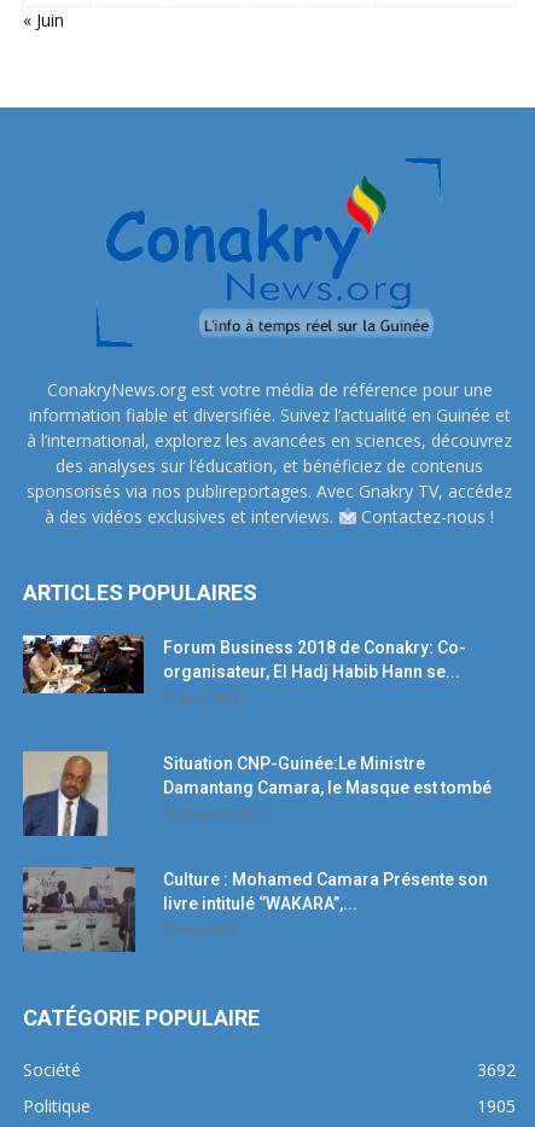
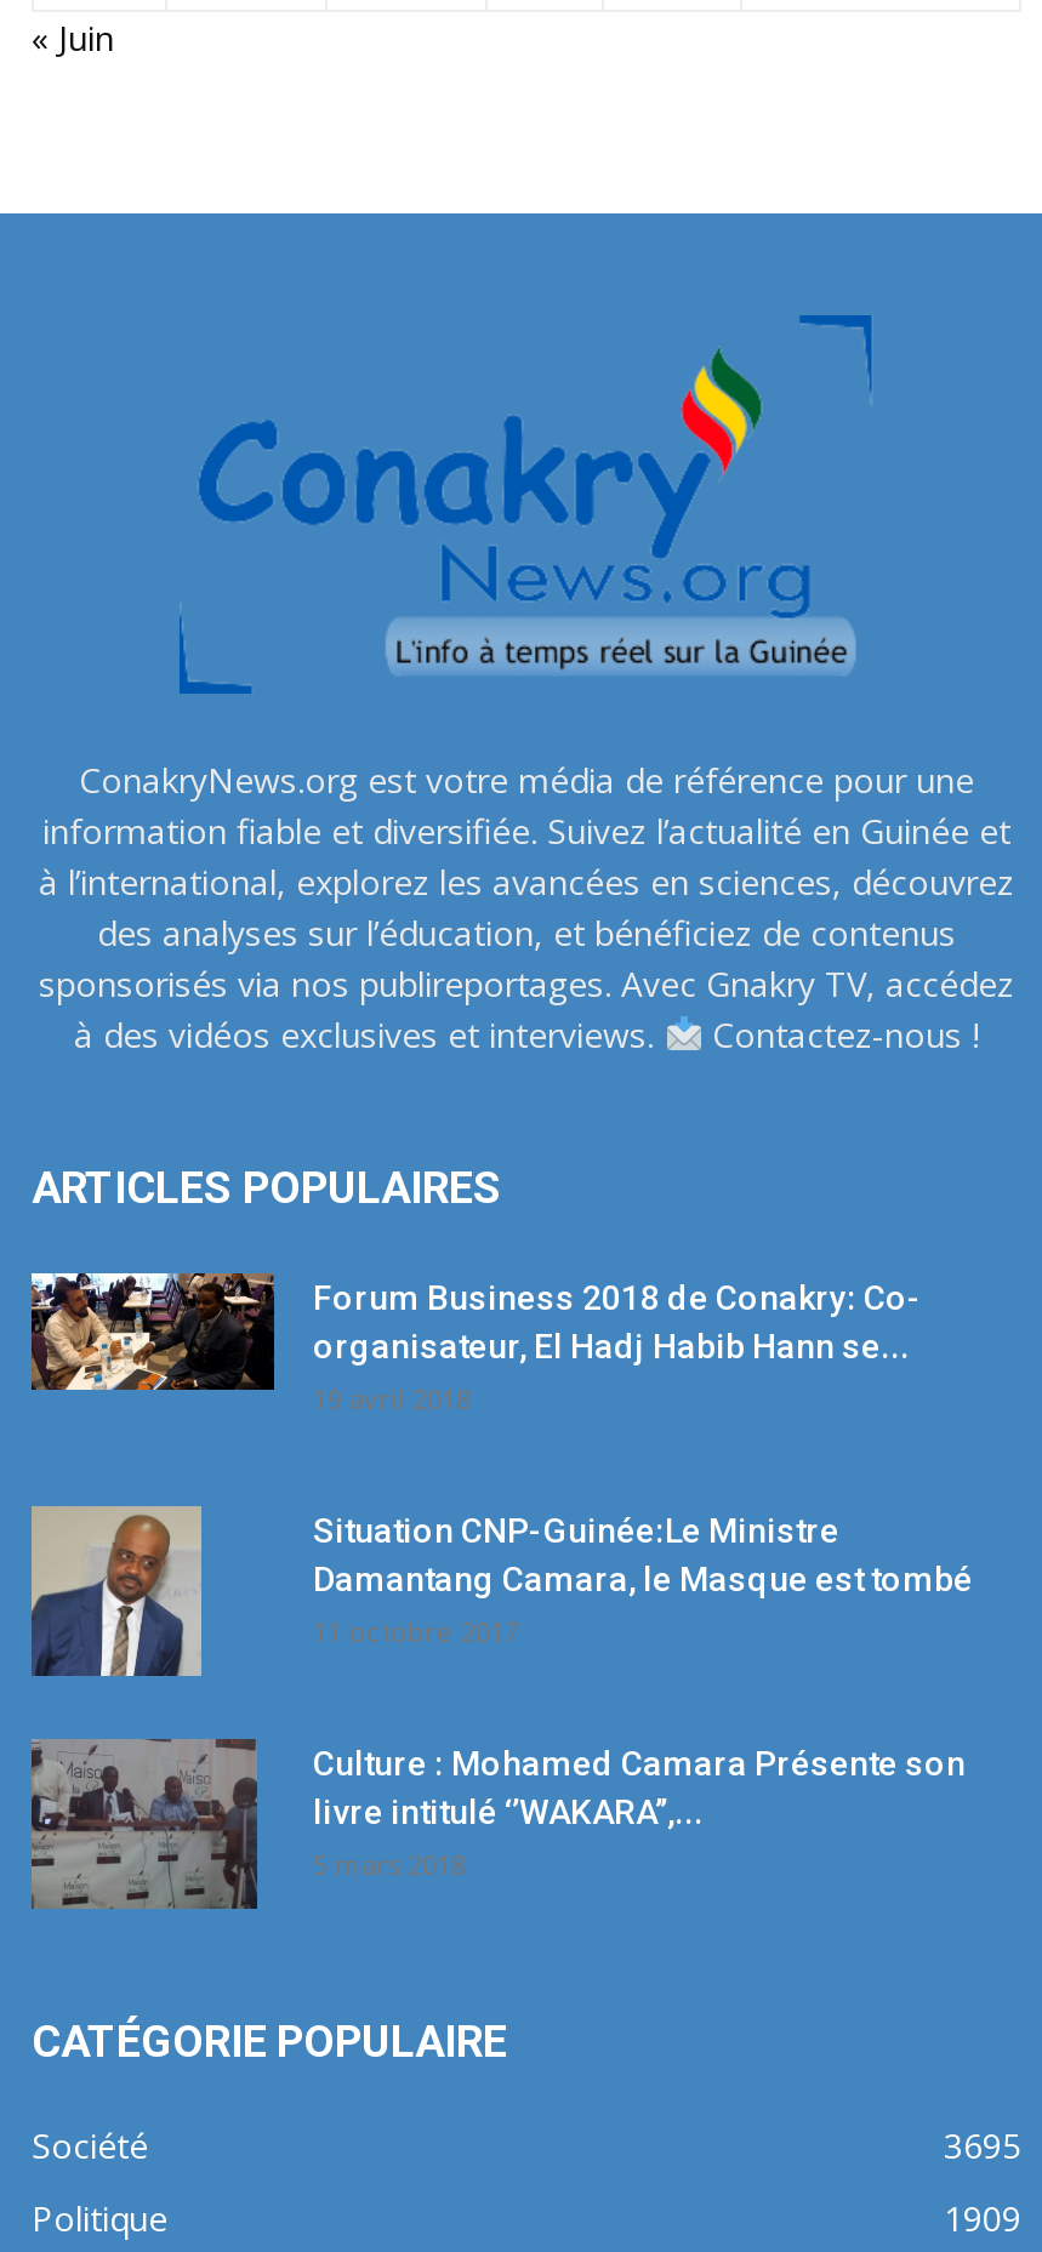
- 3692
+ 3695

- 1905
+ 1909
